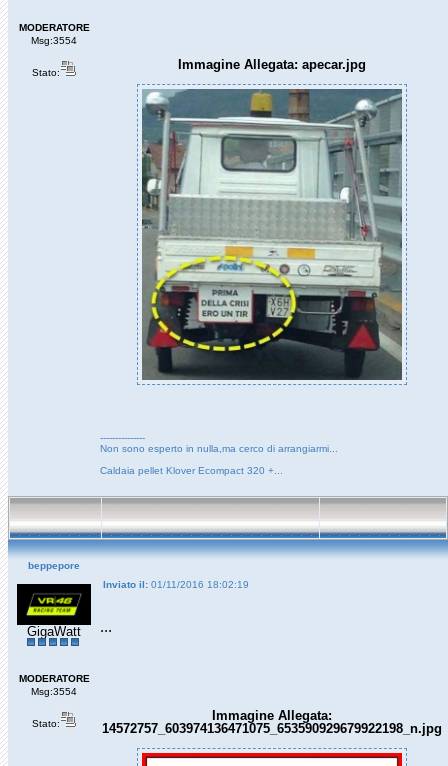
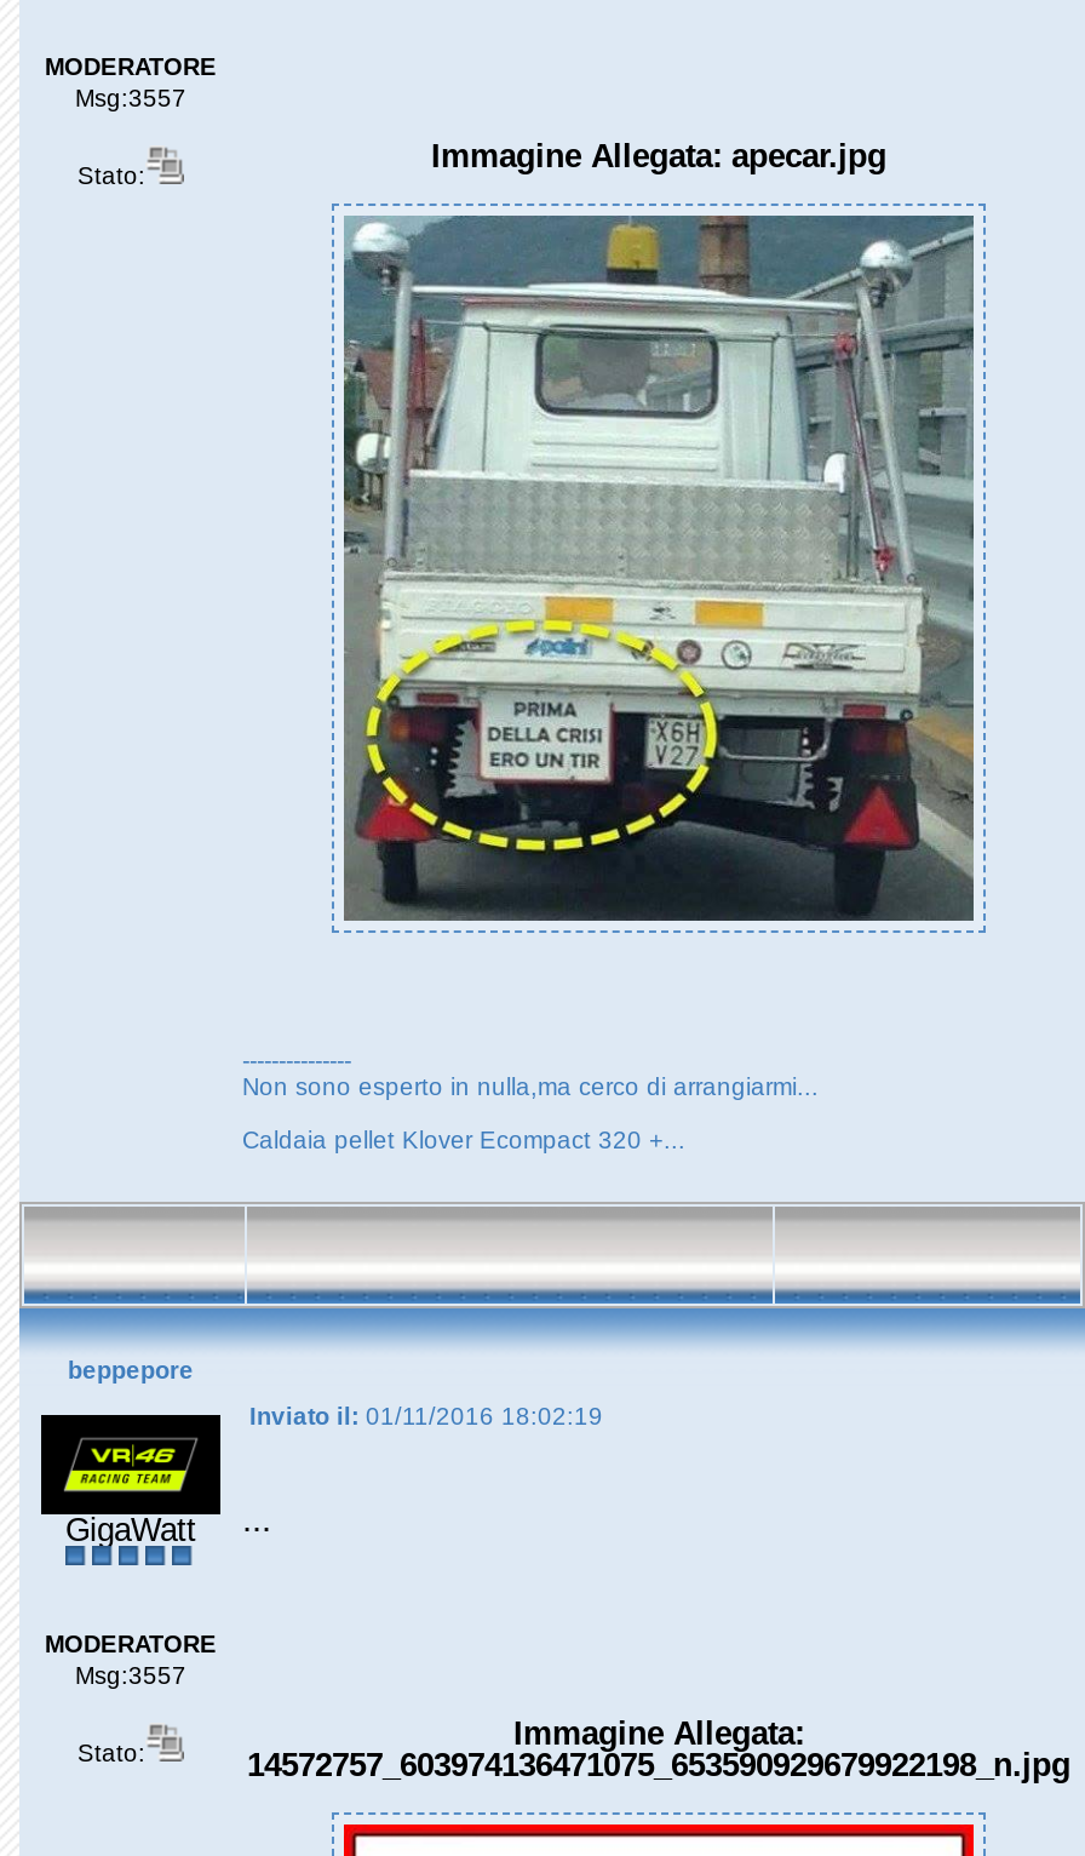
- Msg:3554
+ Msg:3557

- Msg:3554
+ Msg:3557
